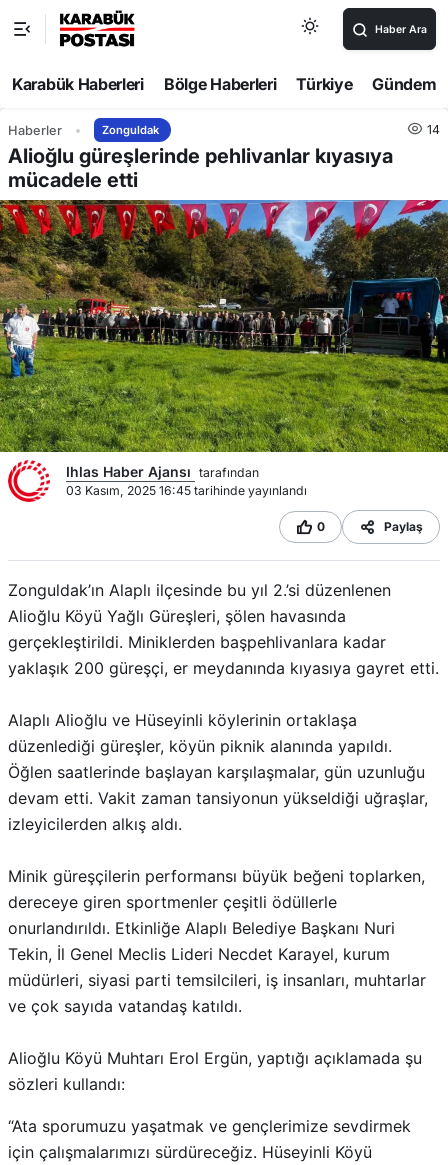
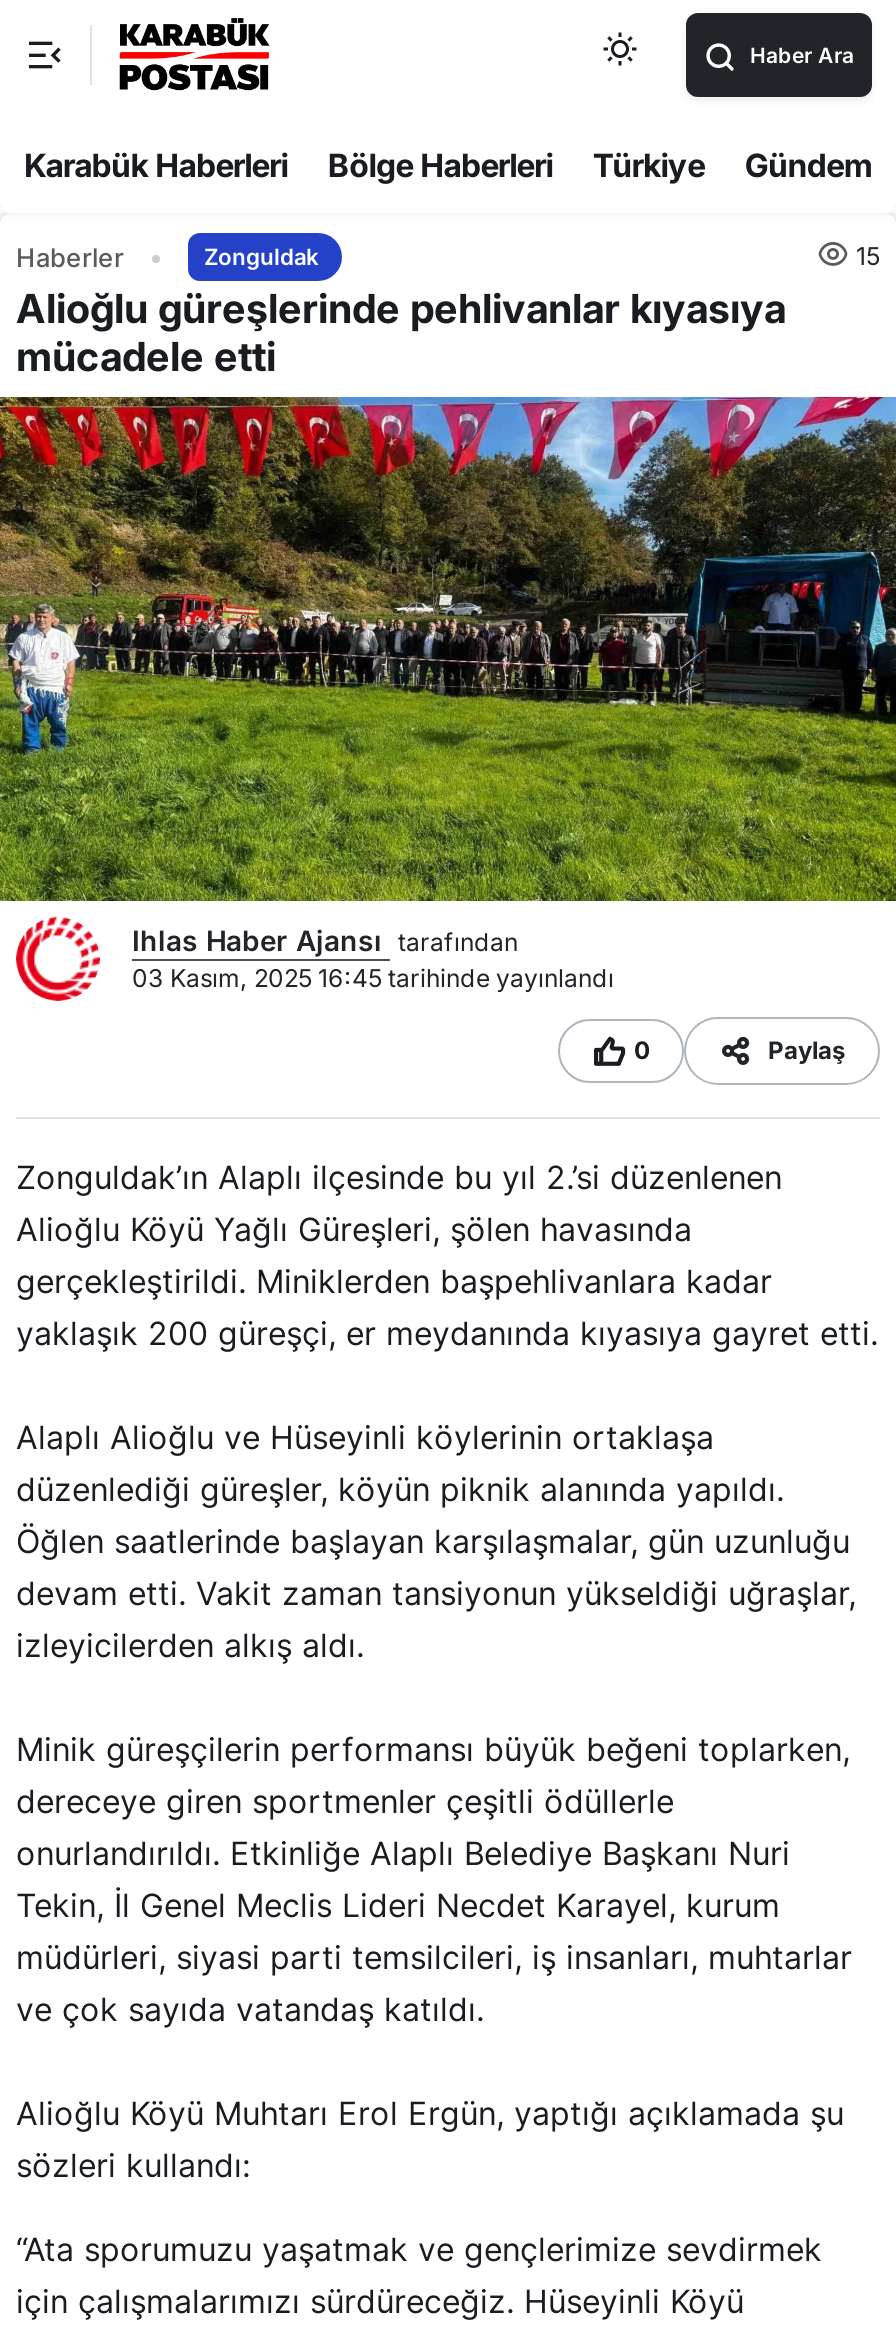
- 14
+ 15
